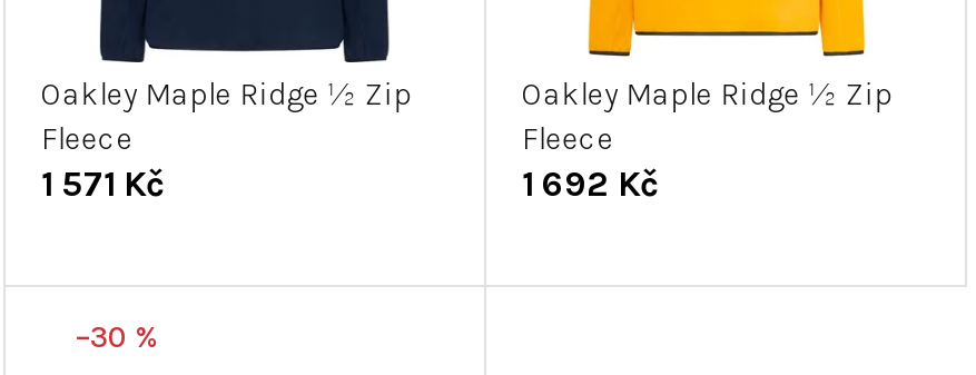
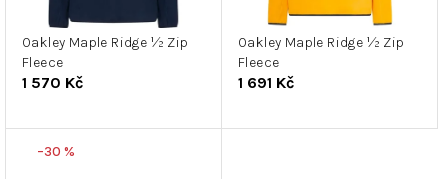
- 1 571 Kč
+ 1 570 Kč

- 1 692 Kč
+ 1 691 Kč
